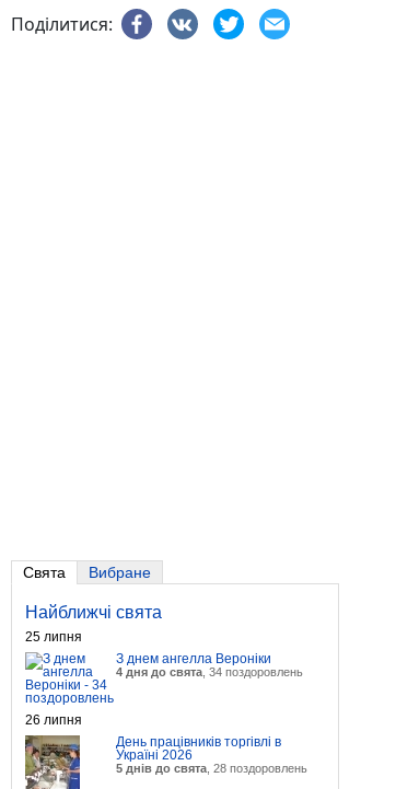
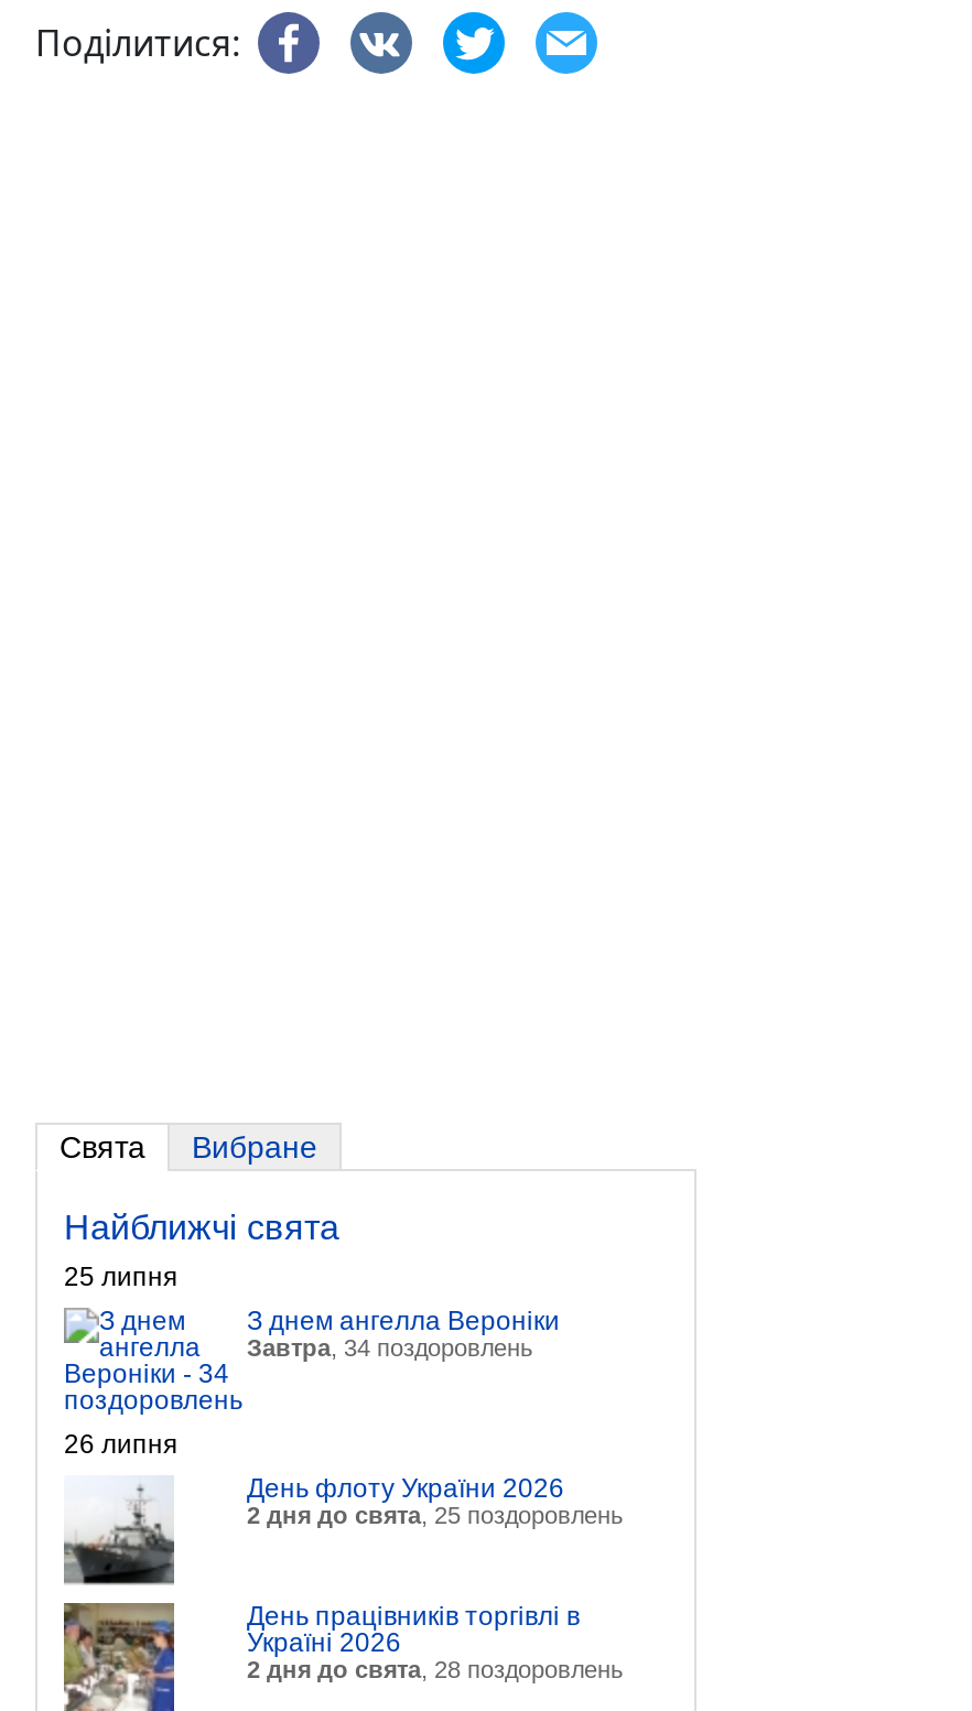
- 4 дня до свята, 34 поздоровлень
+ Завтра, 34 поздоровлень

+ [image]
+ День флоту України 2026
+ 2 дня до свята, 25 поздоровлень

- 5 днів до свята, 28 поздоровлень
+ 2 дня до свята, 28 поздоровлень
